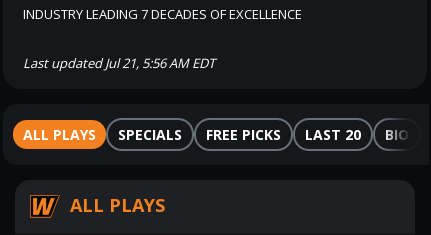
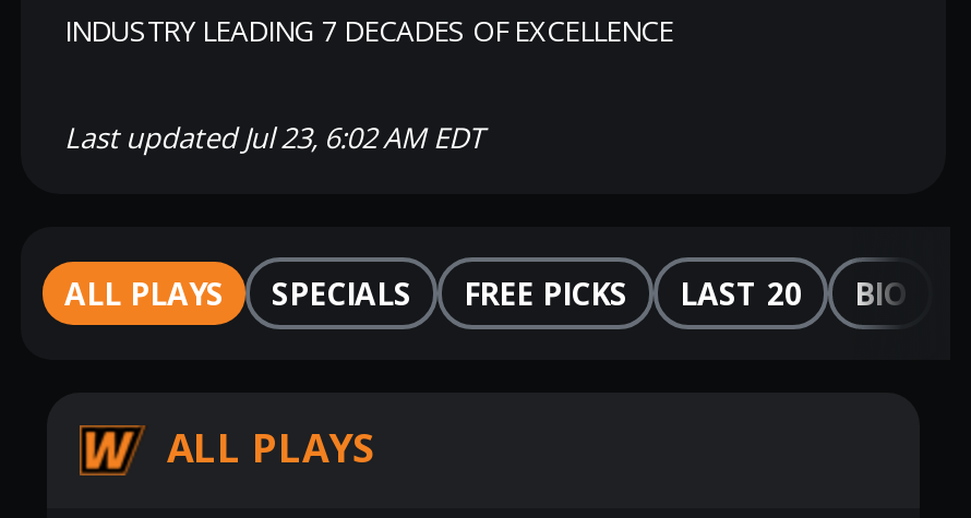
- Last updated Jul 21, 5:56 AM EDT
+ Last updated Jul 23, 6:02 AM EDT
